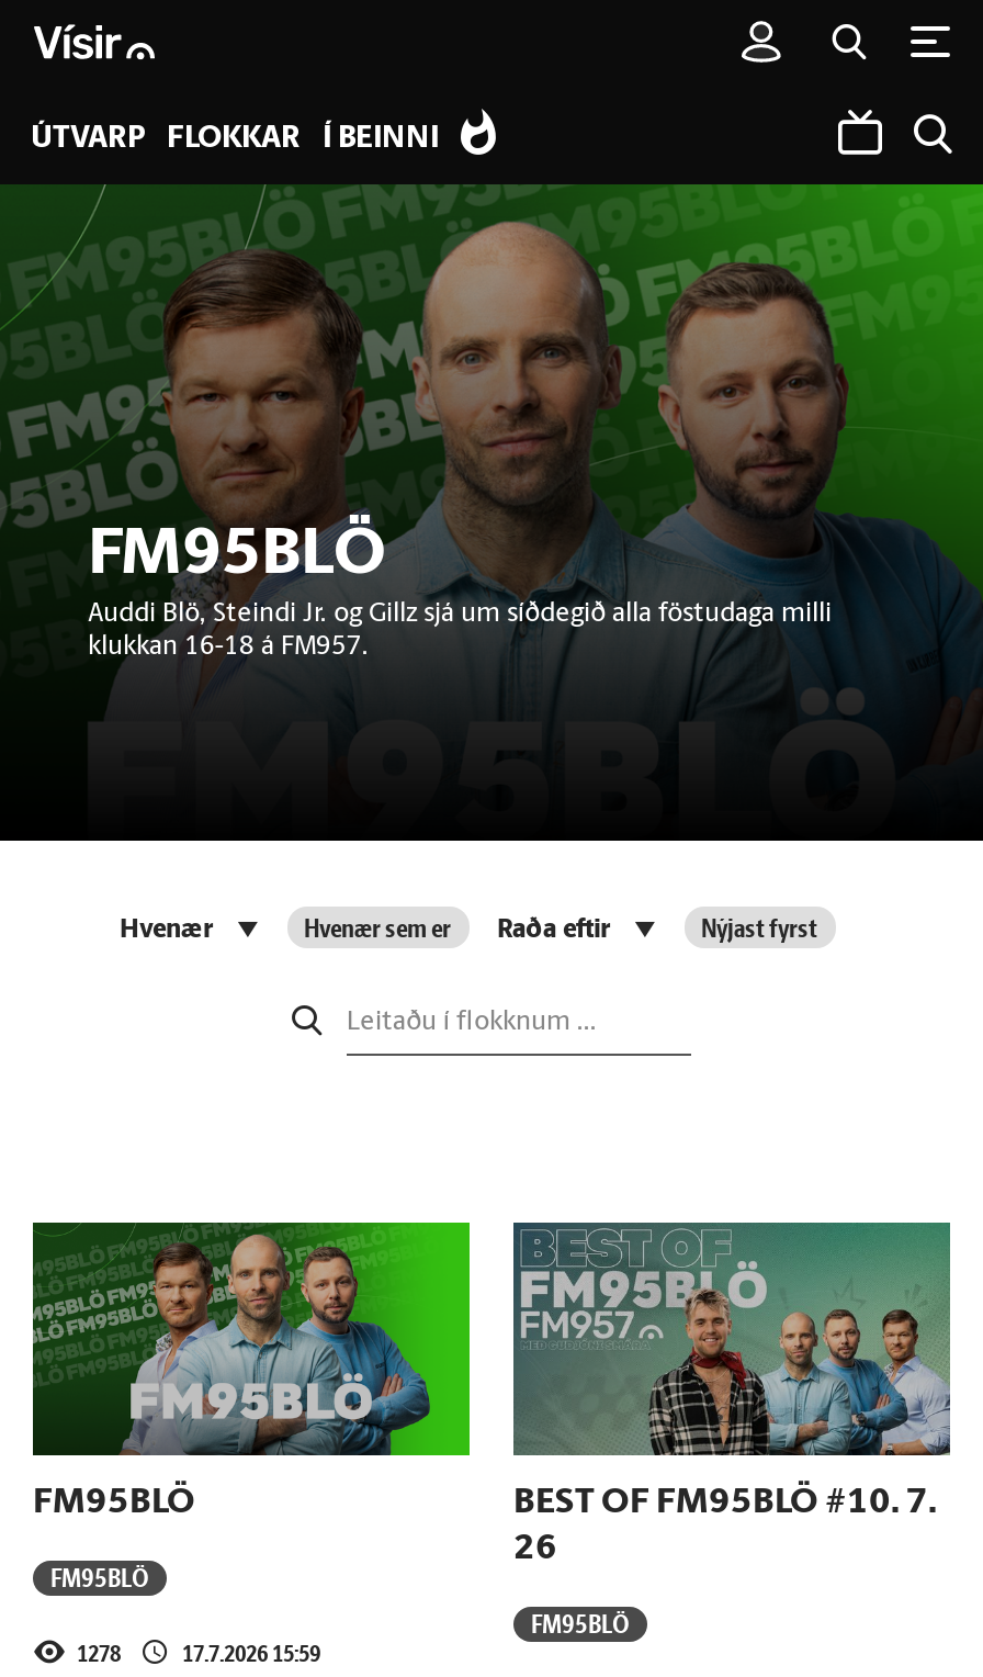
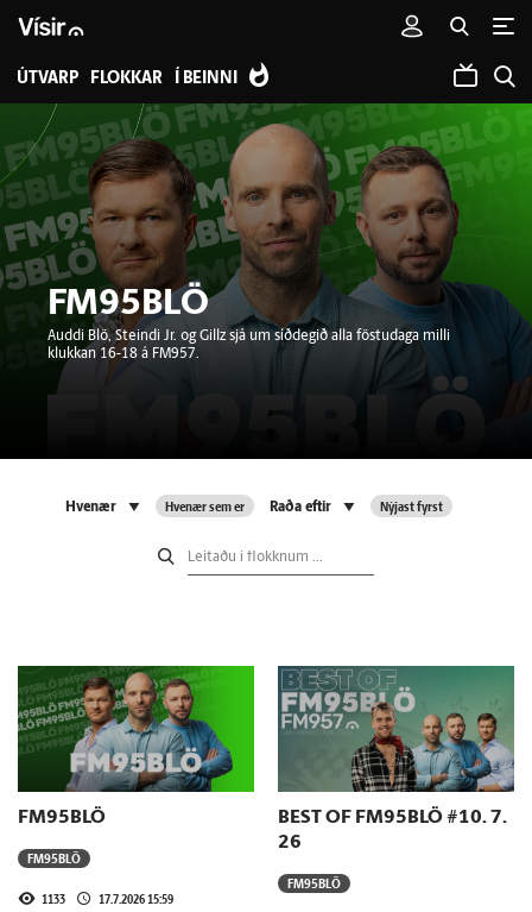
- 1278 17.7.2026 15:59
+ 1133 17.7.2026 15:59
